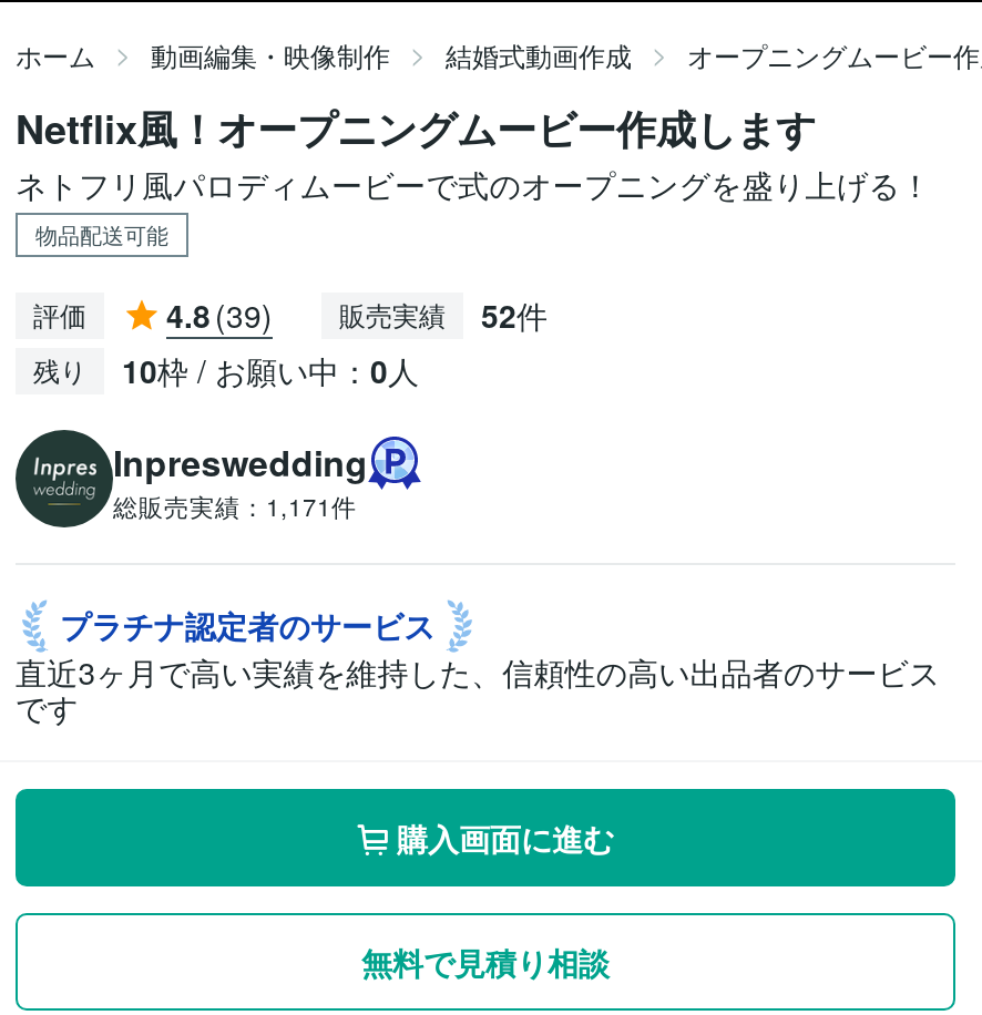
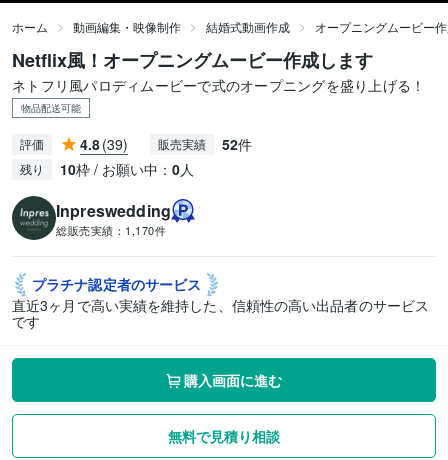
- 総販売実績：1,171件
+ 総販売実績：1,170件
